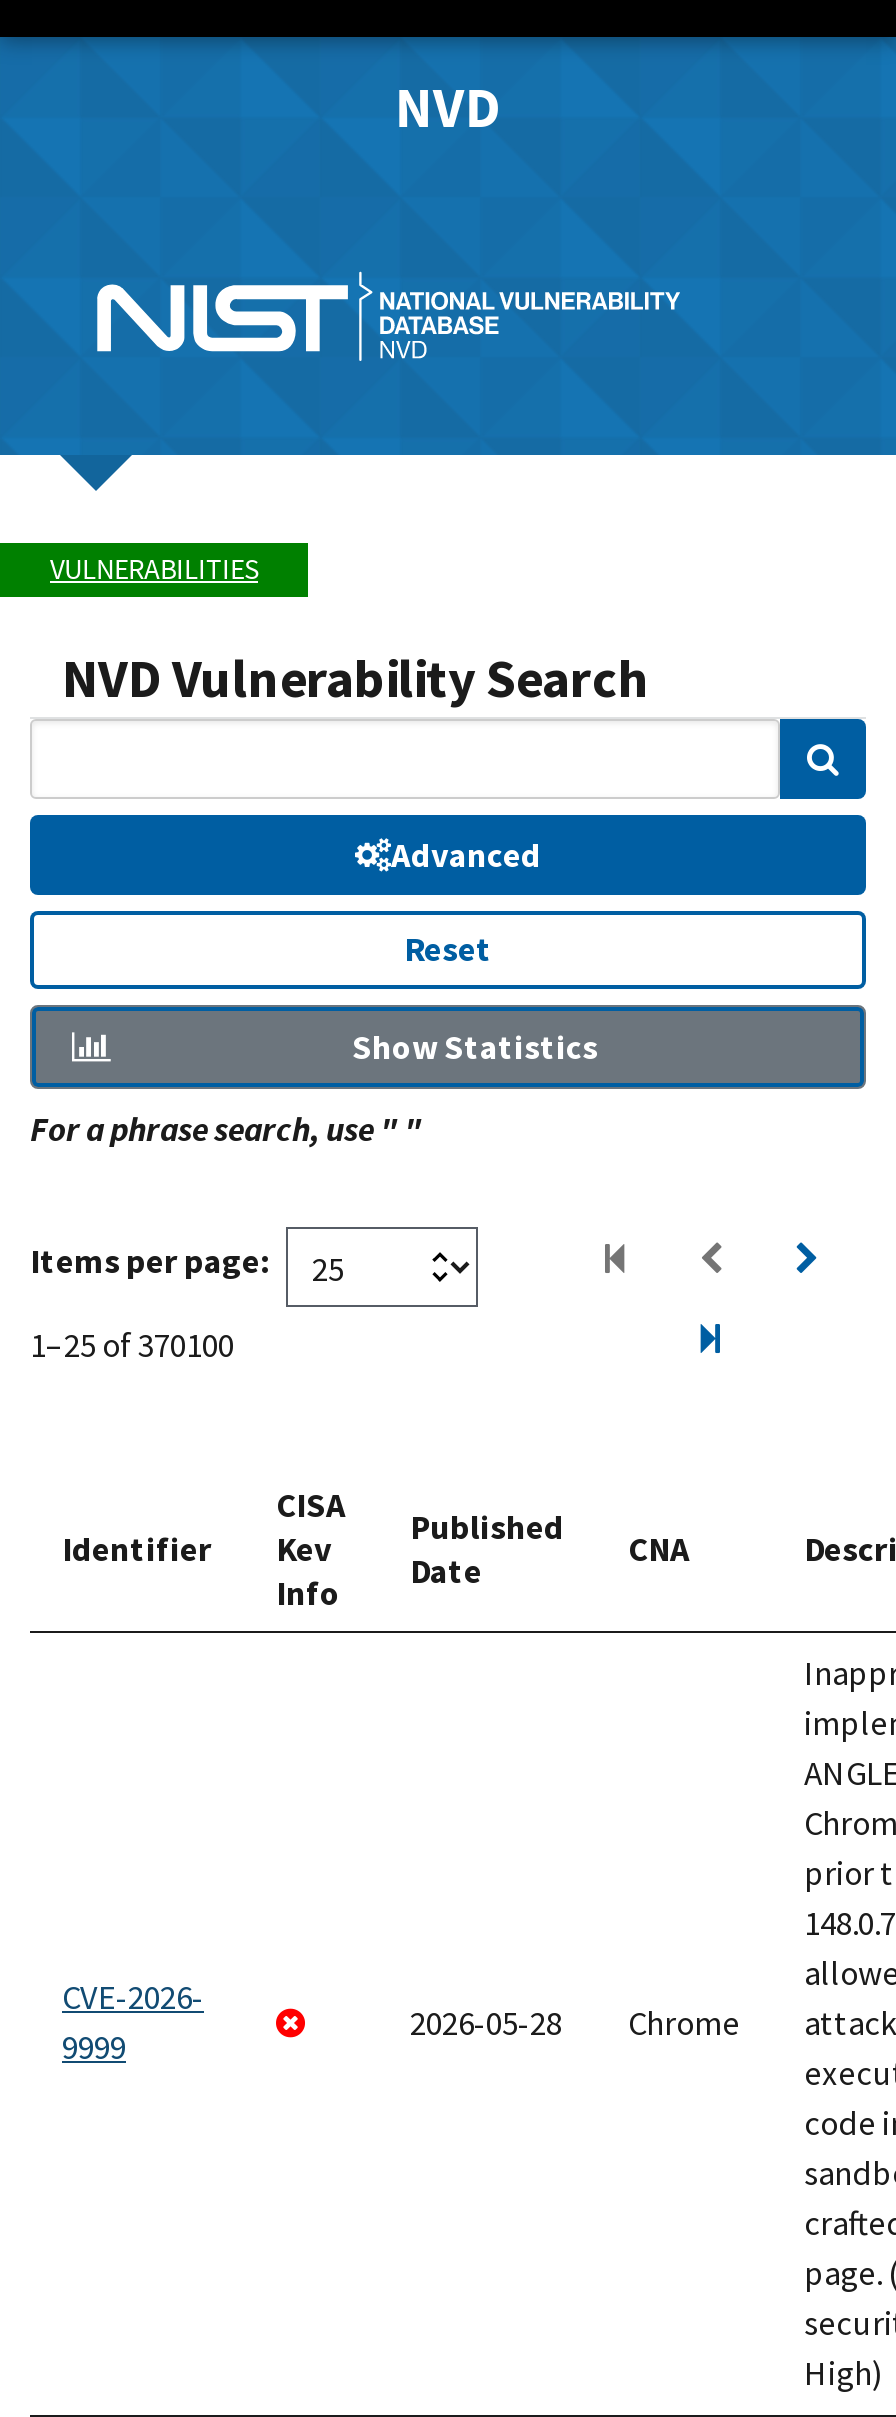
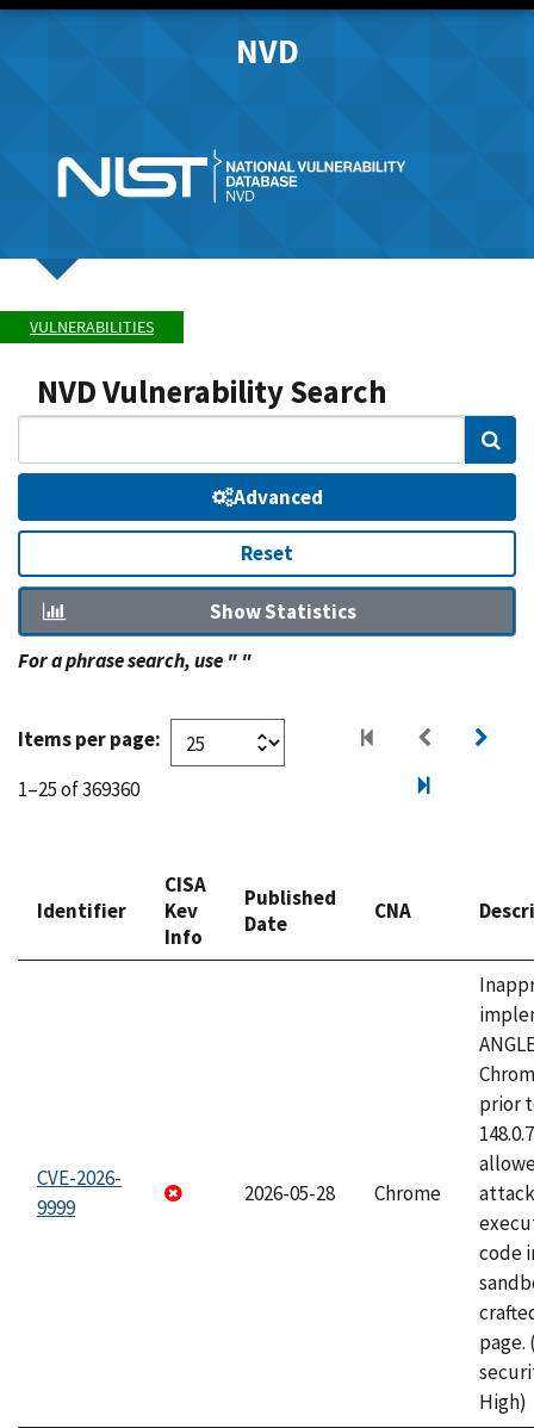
- 1–25 of 370100
+ 1–25 of 369360
